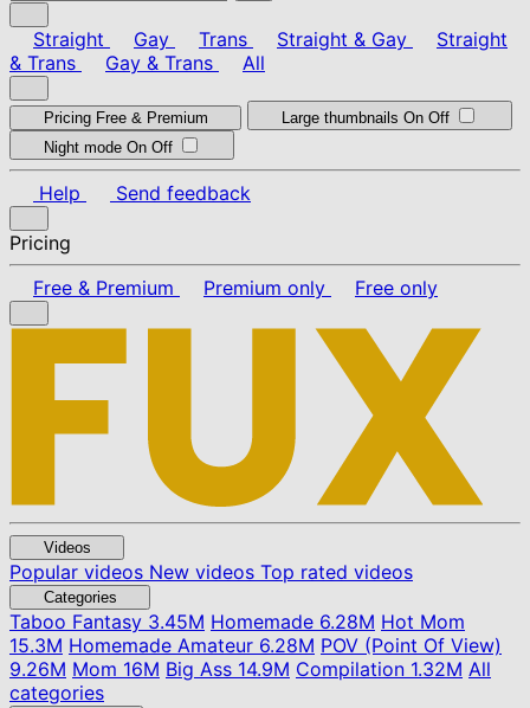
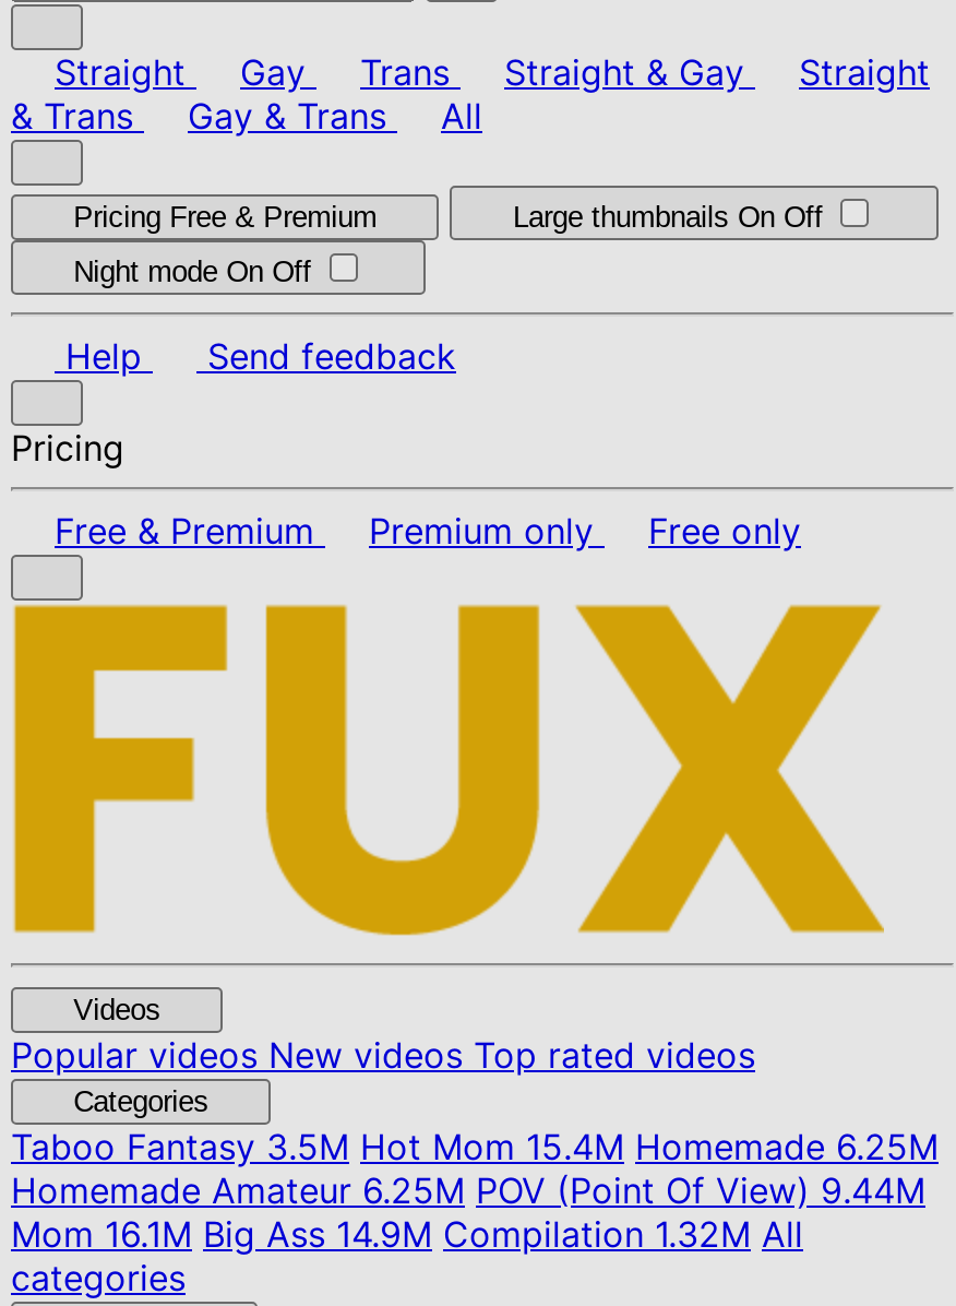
- Taboo Fantasy3.45M Homemade 6.28M Hot Mom
- 15.3M Homemade Amateur 6.28M POV (Point Of View)
- 9.26M Mom 16M Big Ass 14.9M Compilation 1.32M All
+ Taboo Fantasy3.5M Hot Mom 15.4M Homemade 6.25M
+ Homemade Amateur 6.25M POV (Point Of View) 9.44M
+ Mom 16.1M Big Ass 14.9M Compilation 1.32M All
